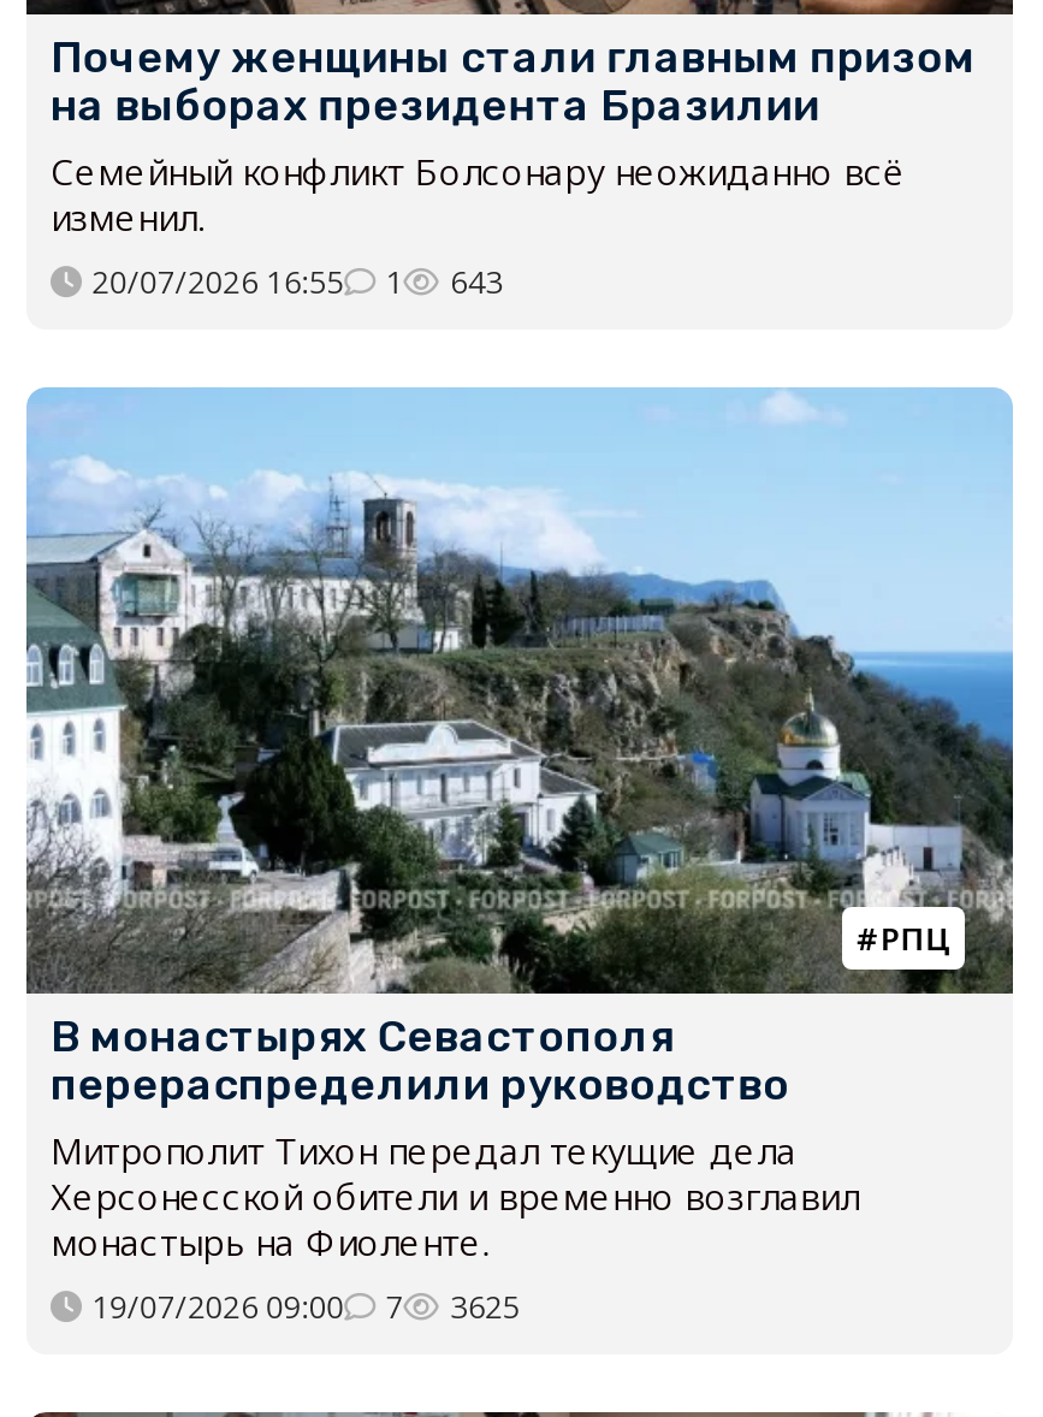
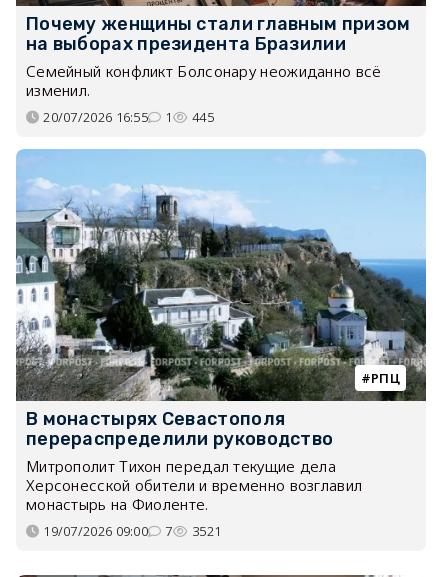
- 20/07/2026 16:55 1 643
+ 20/07/2026 16:55 1 445

- 19/07/2026 09:00 7 3625
+ 19/07/2026 09:00 7 3521
